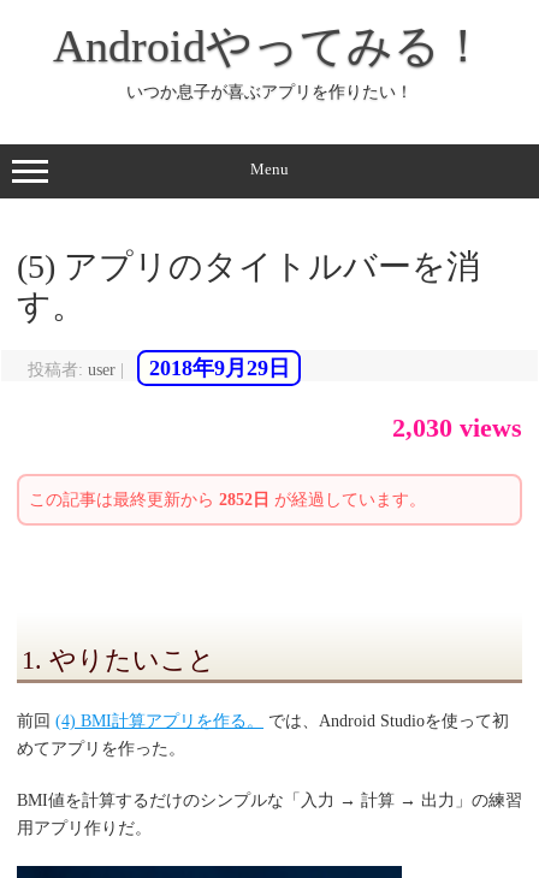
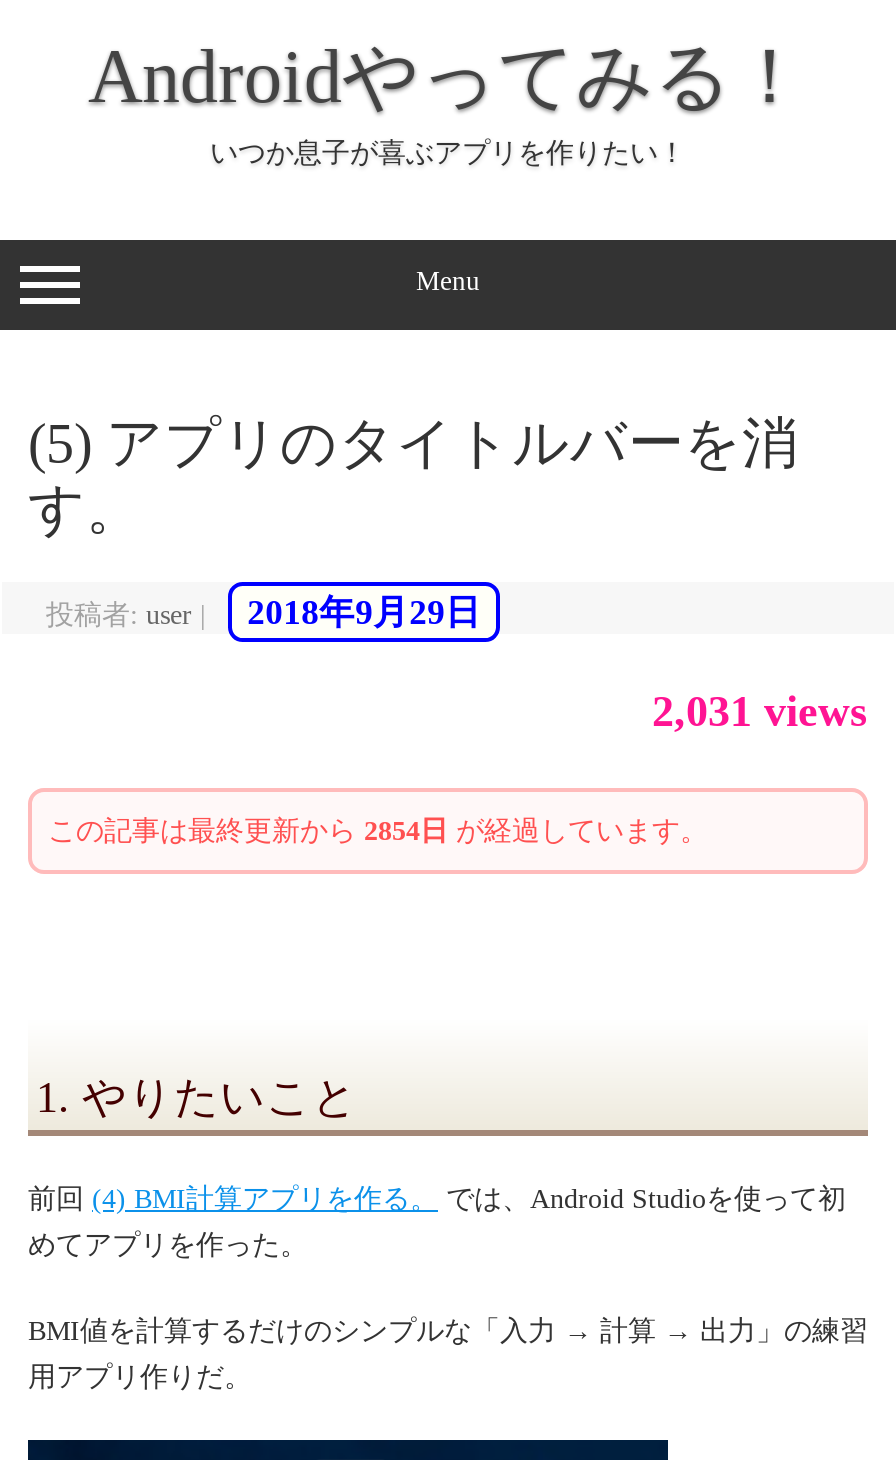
- 2,030 views
+ 2,031 views

- この記事は最終更新から2852日が経過しています。
+ この記事は最終更新から2854日が経過しています。
